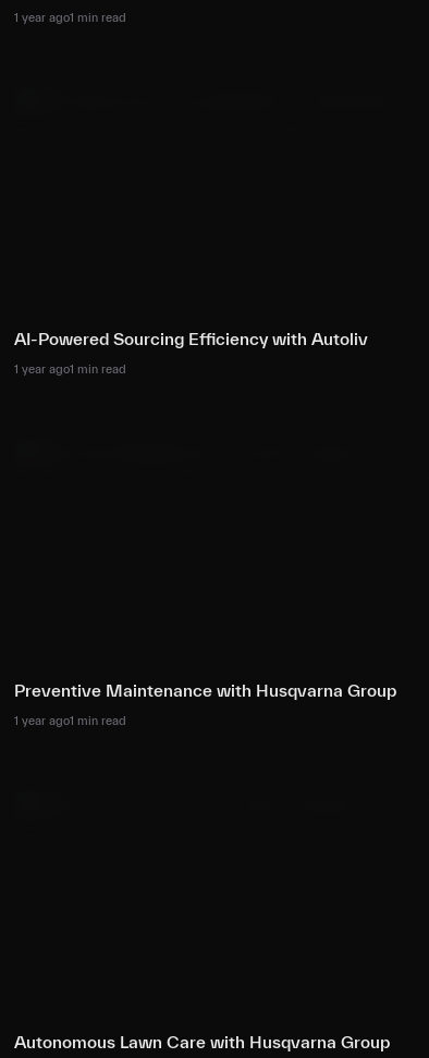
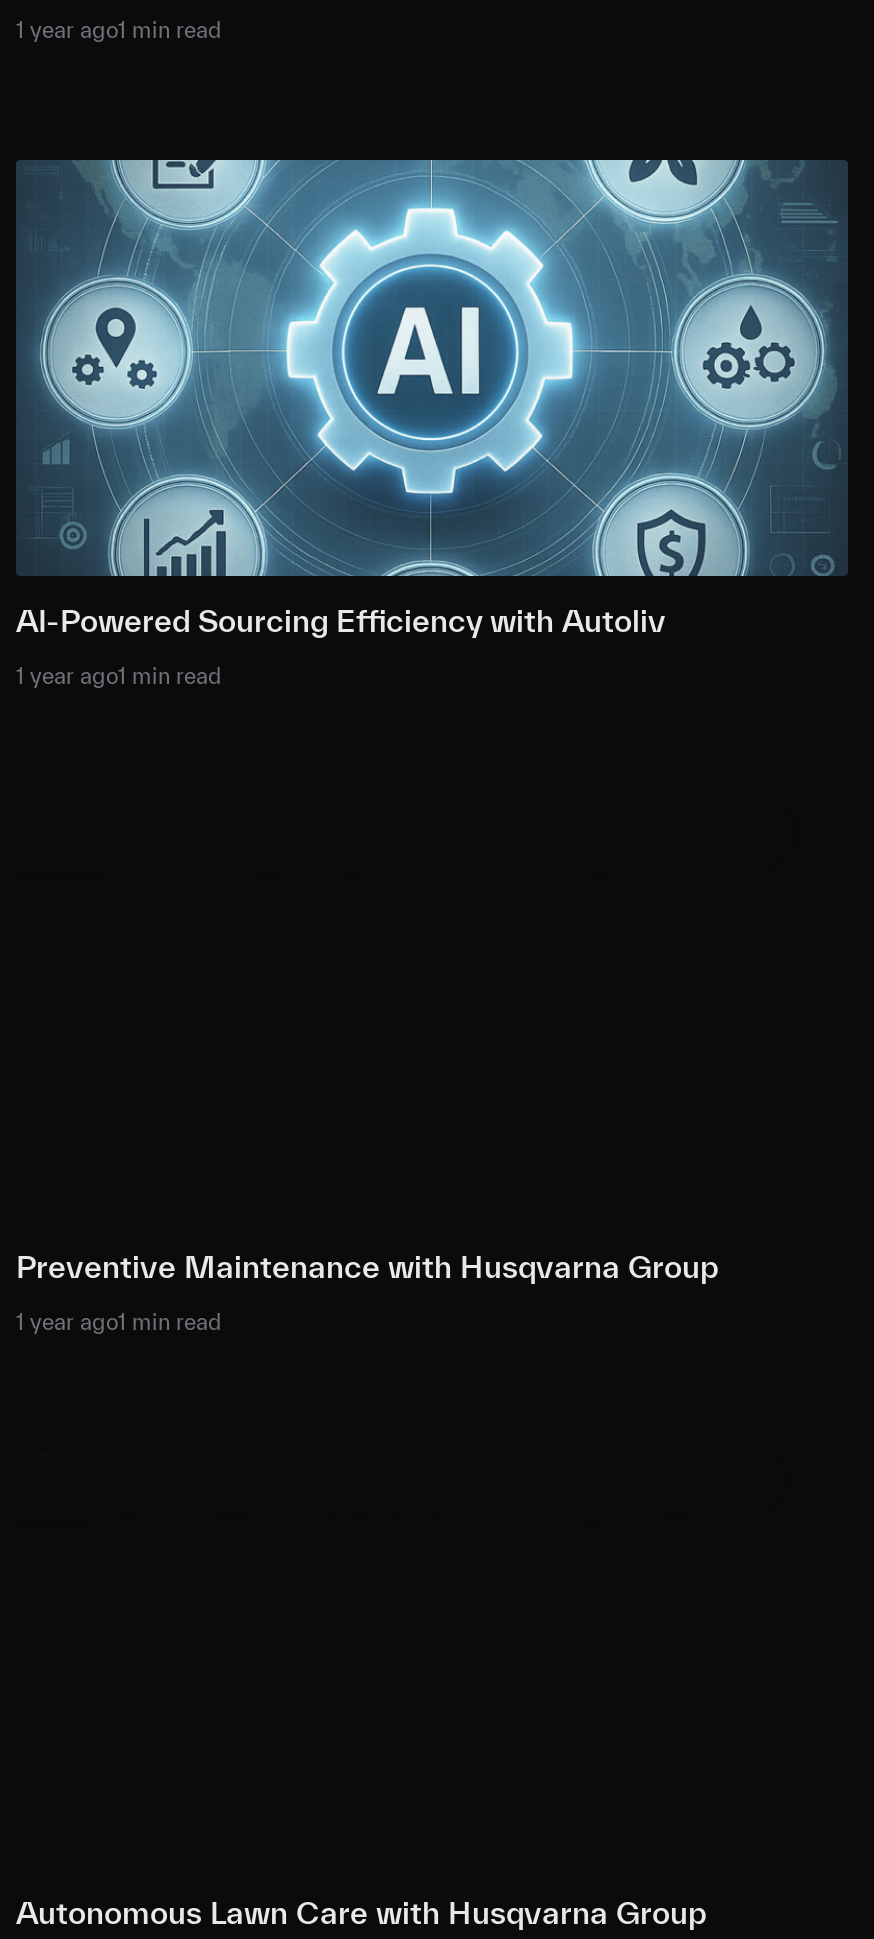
+ [image]
